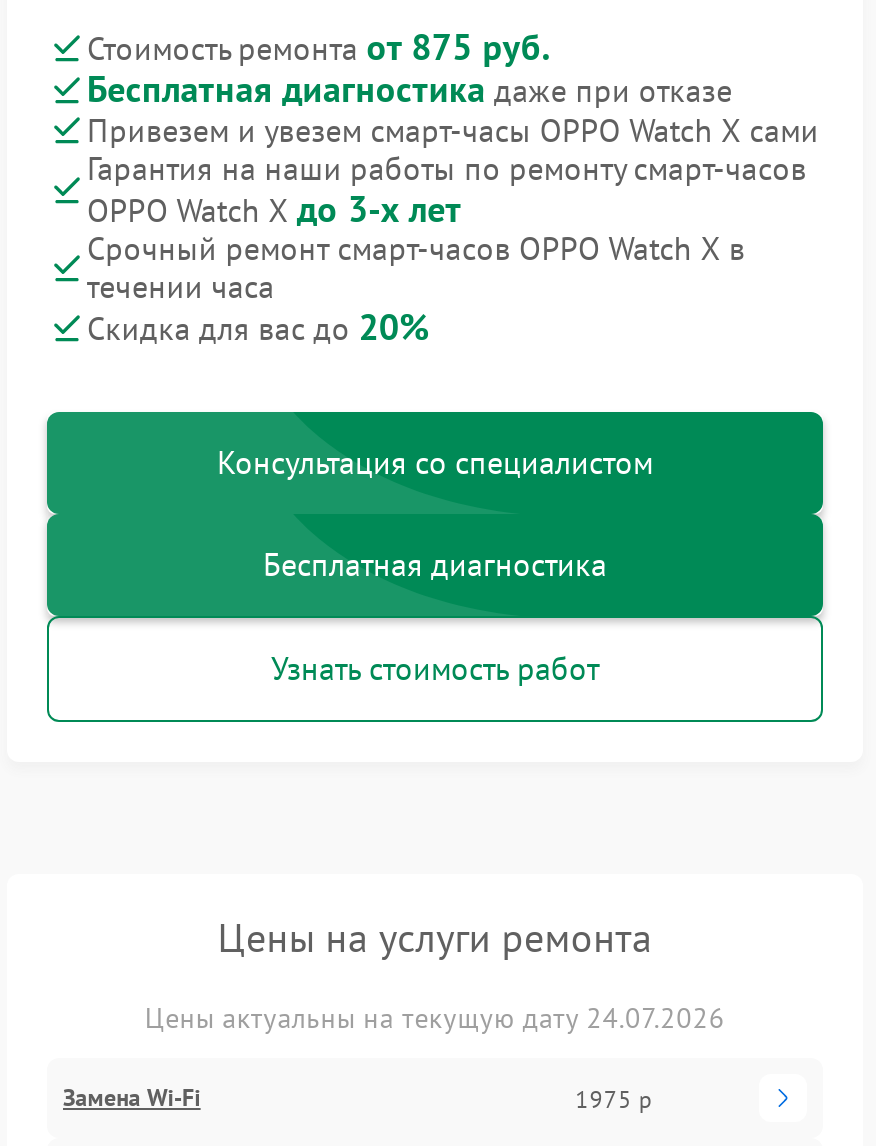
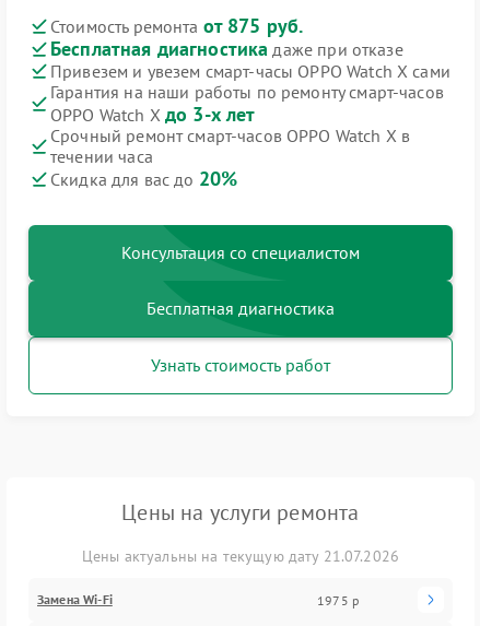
- Цены актуальны на текущую дату 24.07.2026
+ Цены актуальны на текущую дату 21.07.2026
